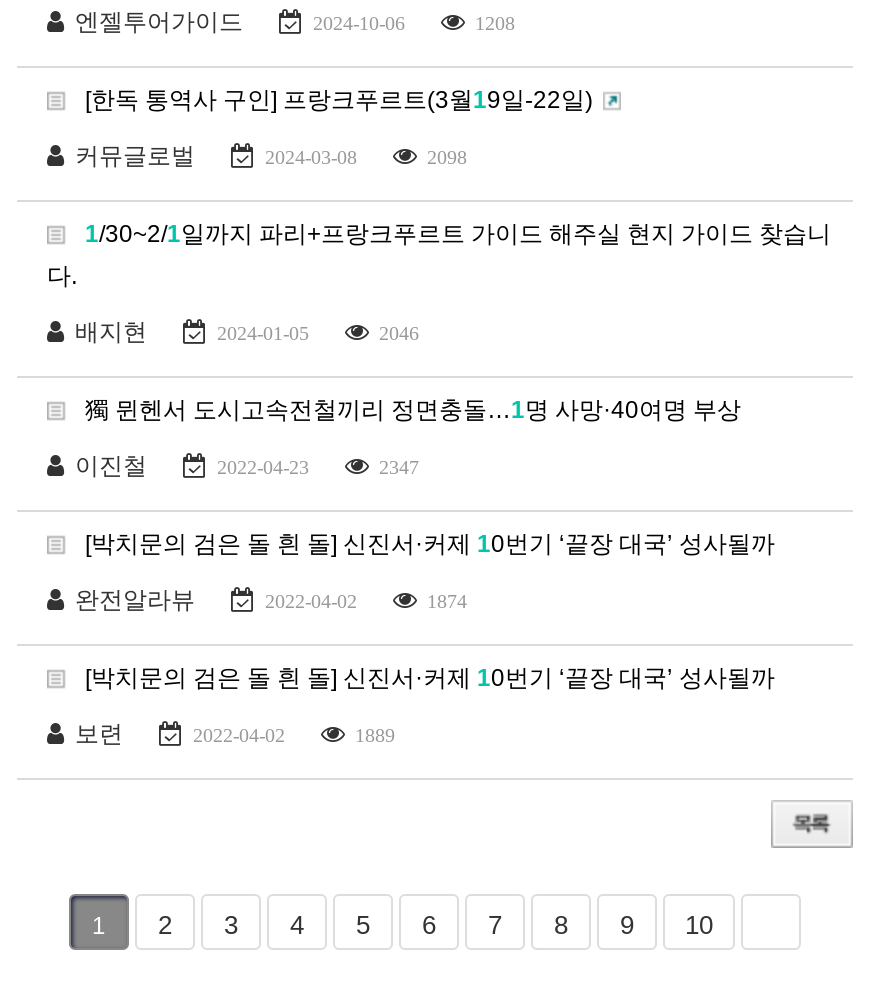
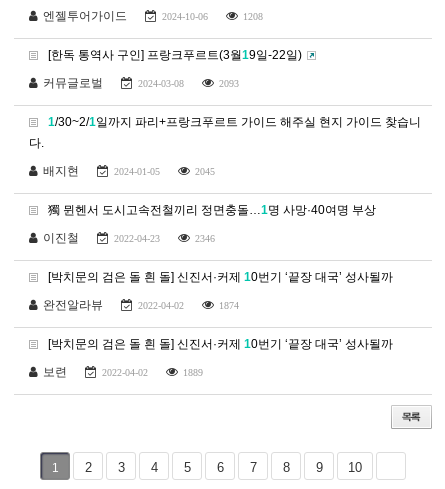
- 2098
+ 2093

- 2046
+ 2045

- 2347
+ 2346
